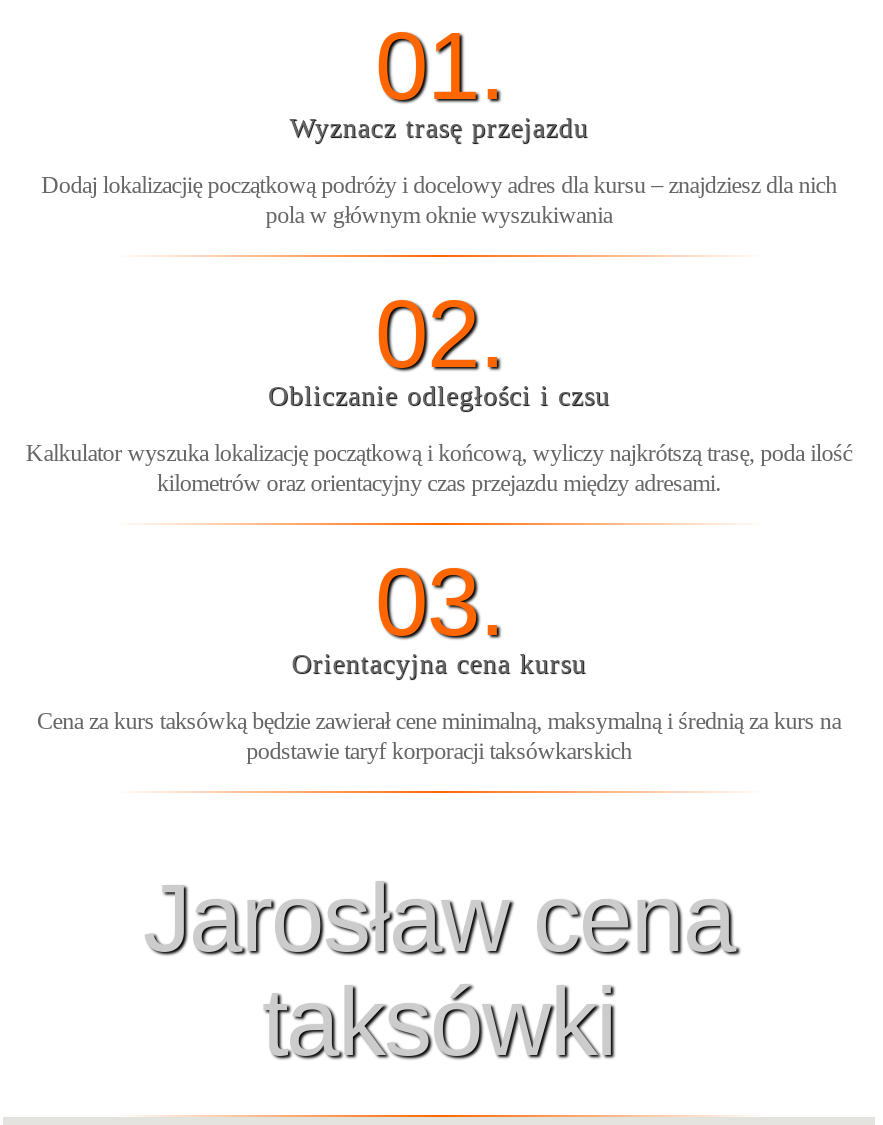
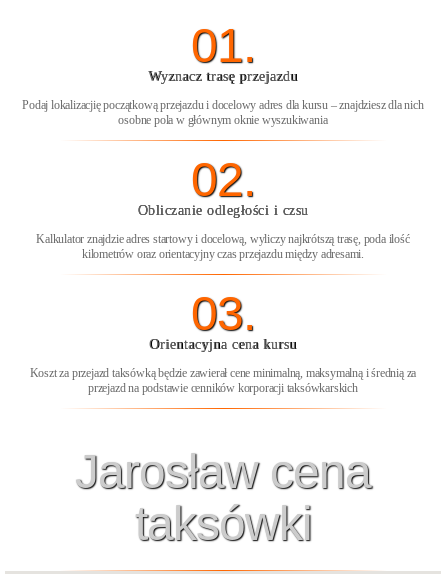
- Dodaj lokalizacjię początkową podróży i docelowy adres dla kursu – znajdziesz dla nich
- pola w głównym oknie wyszukiwania
+ Podaj lokalizacjię początkową przejazdu i docelowy adres dla kursu – znajdziesz dla nich
+ osobne pola w głównym oknie wyszukiwania

- Kalkulator wyszuka lokalizację początkową i końcową, wyliczy najkrótszą trasę, poda ilość
+ Kalkulator znajdzie adres startowy i docelową, wyliczy najkrótszą trasę, poda ilość

- Cena za kurs taksówką będzie zawierał cene minimalną, maksymalną i średnią za kurs na
- podstawie taryf korporacji taksówkarskich
+ Koszt za przejazd taksówką będzie zawierał cene minimalną, maksymalną i średnią za
+ przejazd na podstawie cenników korporacji taksówkarskich
